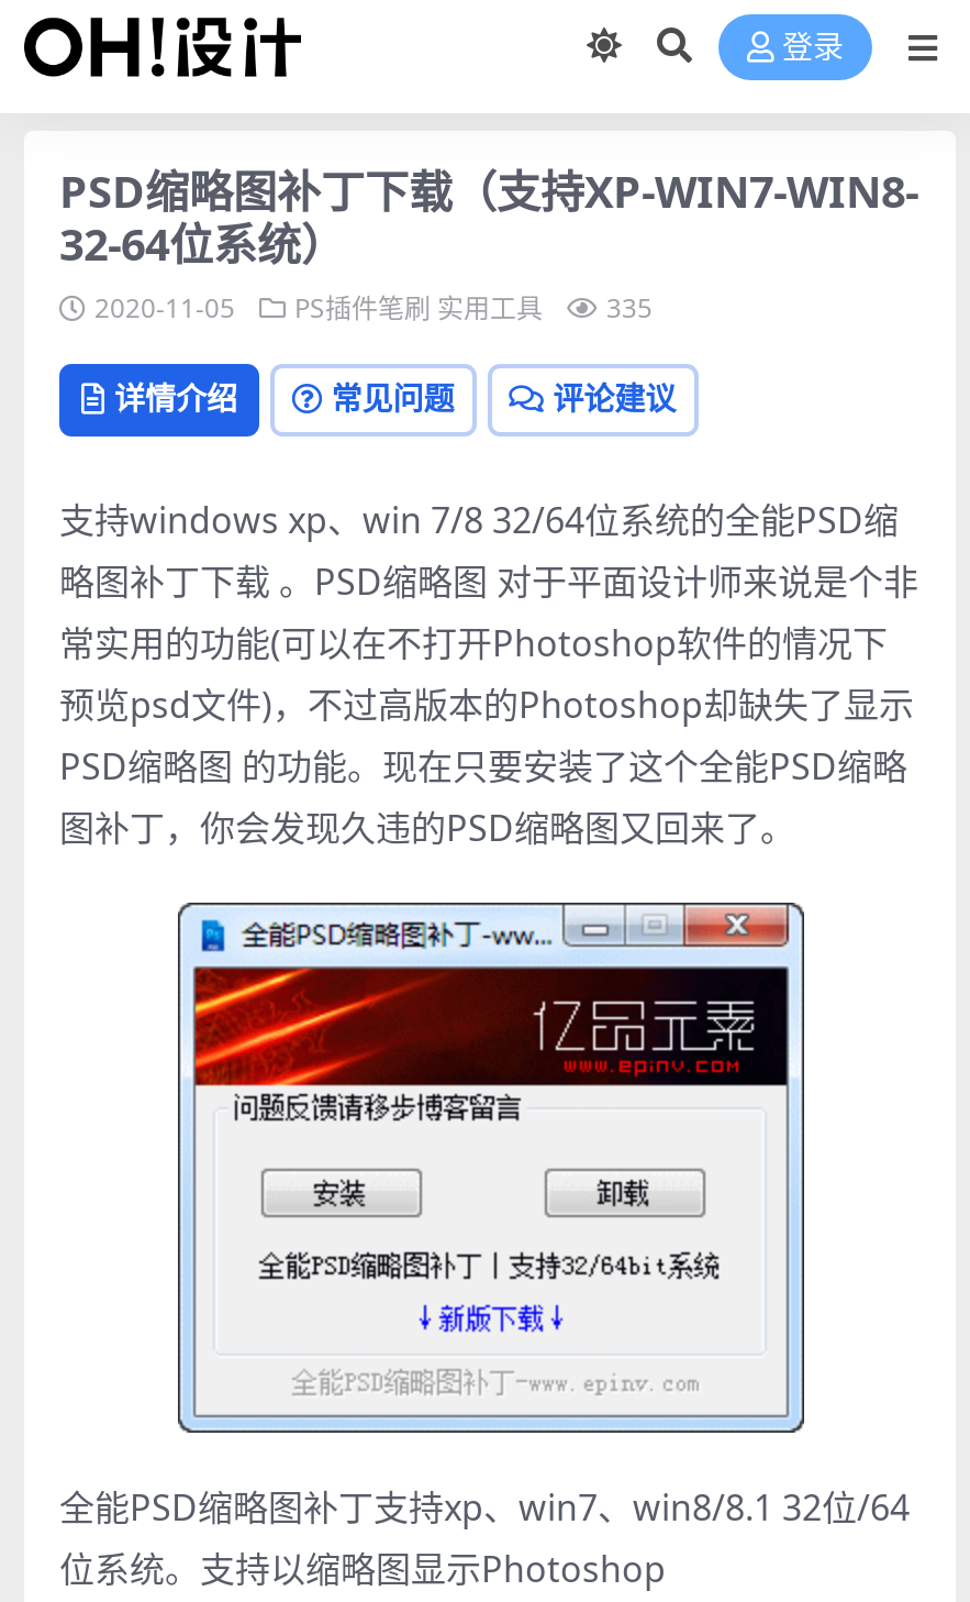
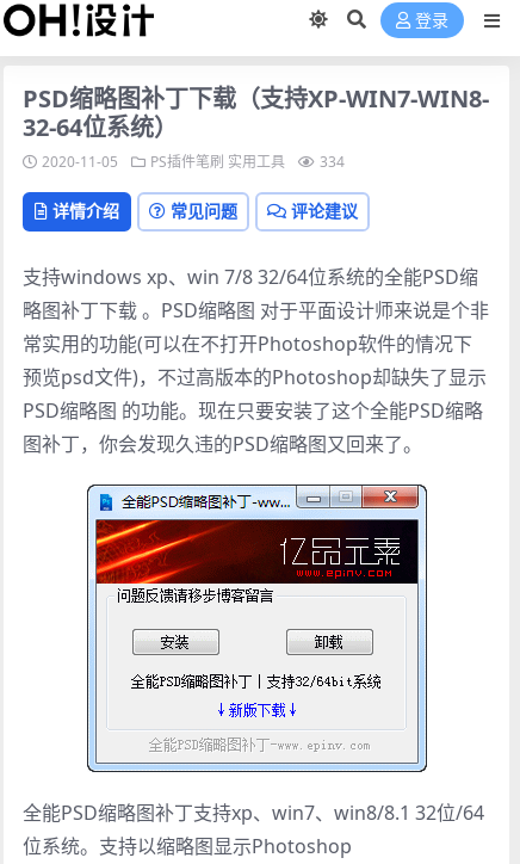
- 2020-11-05 PS插件笔刷 实用工具 335
+ 2020-11-05 PS插件笔刷 实用工具 334
